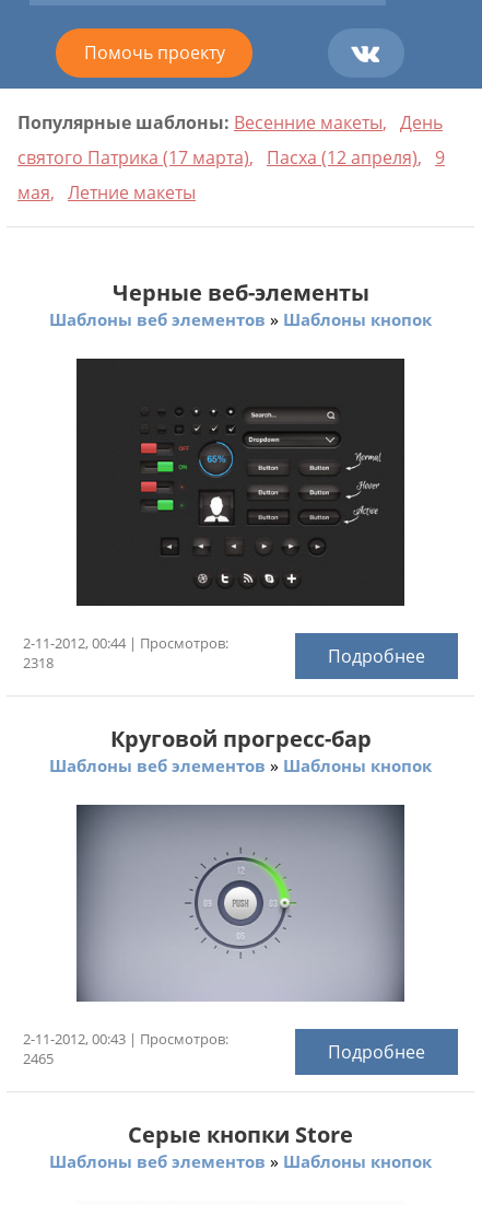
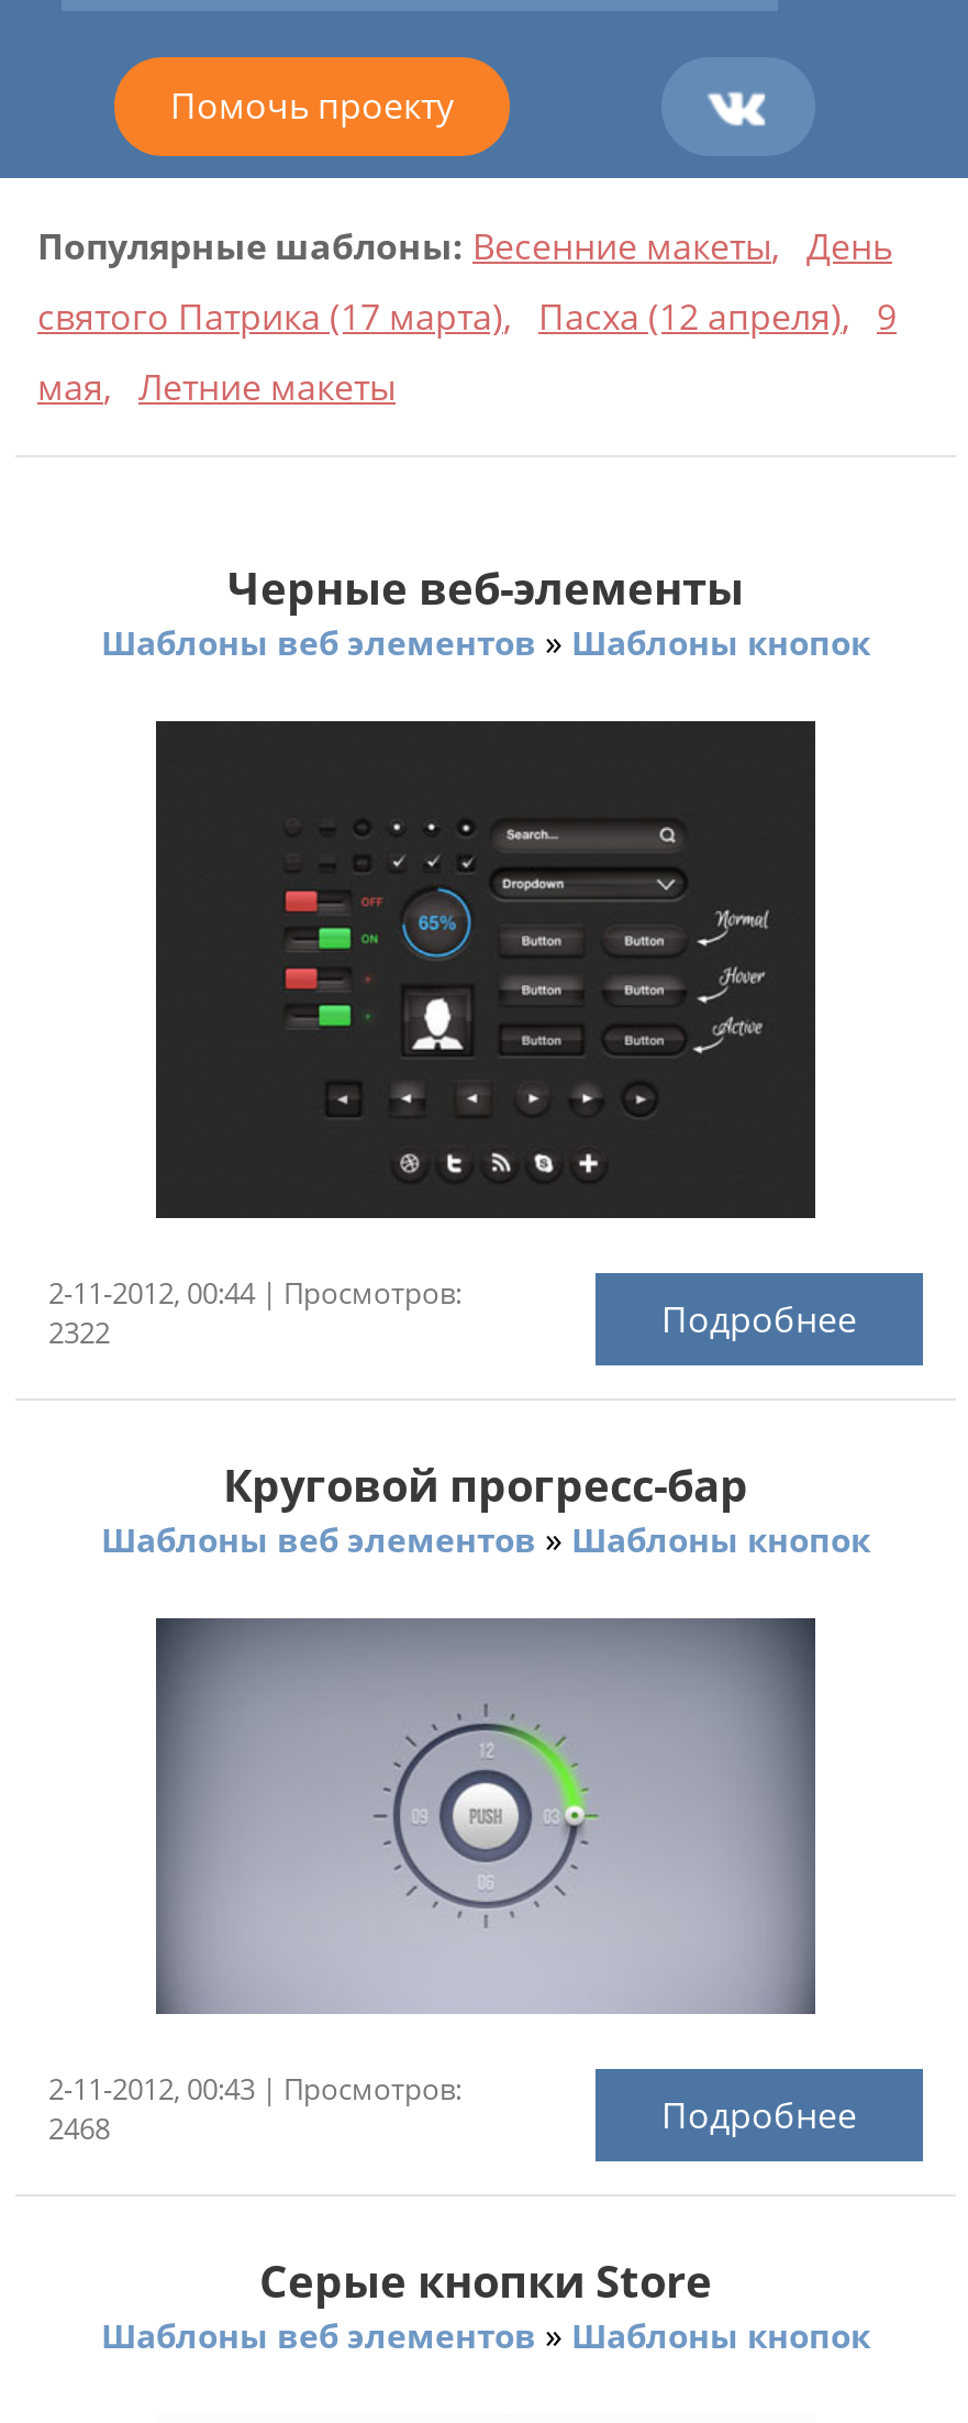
- 2318
+ 2322

- 2465
+ 2468
